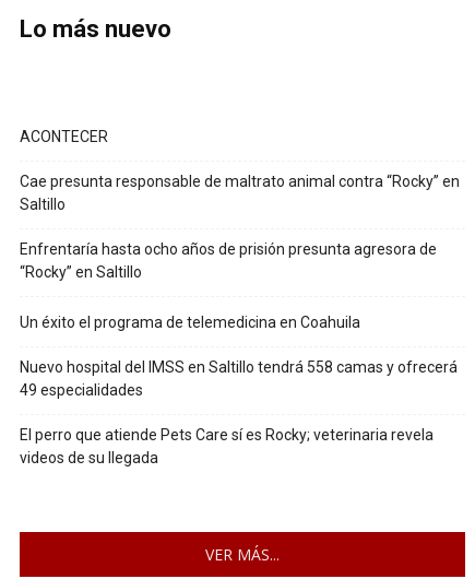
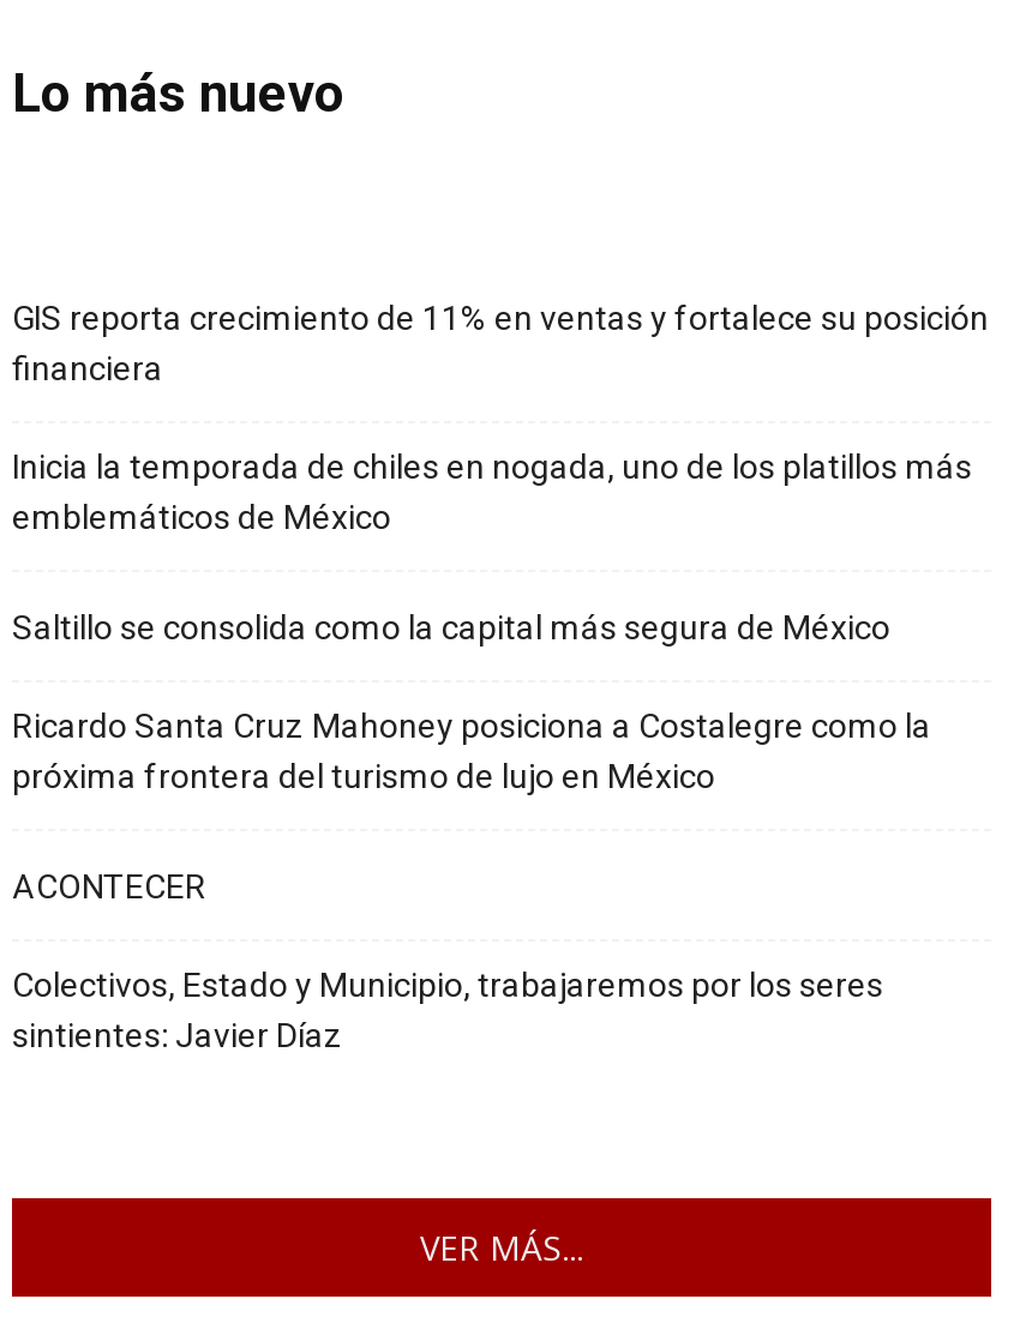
+ GIS reporta crecimiento de 11% en ventas y fortalece su posición
+ financiera
+ Inicia la temporada de chiles en nogada, uno de los platillos más
+ emblemáticos de México
+ Saltillo se consolida como la capital más segura de México
+ Ricardo Santa Cruz Mahoney posiciona a Costalegre como la
+ próxima frontera del turismo de lujo en México

moved down: ACONTECER

- Cae presunta responsable de maltrato animal contra “Rocky” en
- Saltillo
- Enfrentaría hasta ocho años de prisión presunta agresora de
- “Rocky” en Saltillo
- Un éxito el programa de telemedicina en Coahuila
- Nuevo hospital del IMSS en Saltillo tendrá 558 camas y ofrecerá
- 49 especialidades
- El perro que atiende Pets Care sí es Rocky; veterinaria revela
- videos de su llegada
+ Colectivos, Estado y Municipio, trabajaremos por los seres
+ sintientes: Javier Díaz
